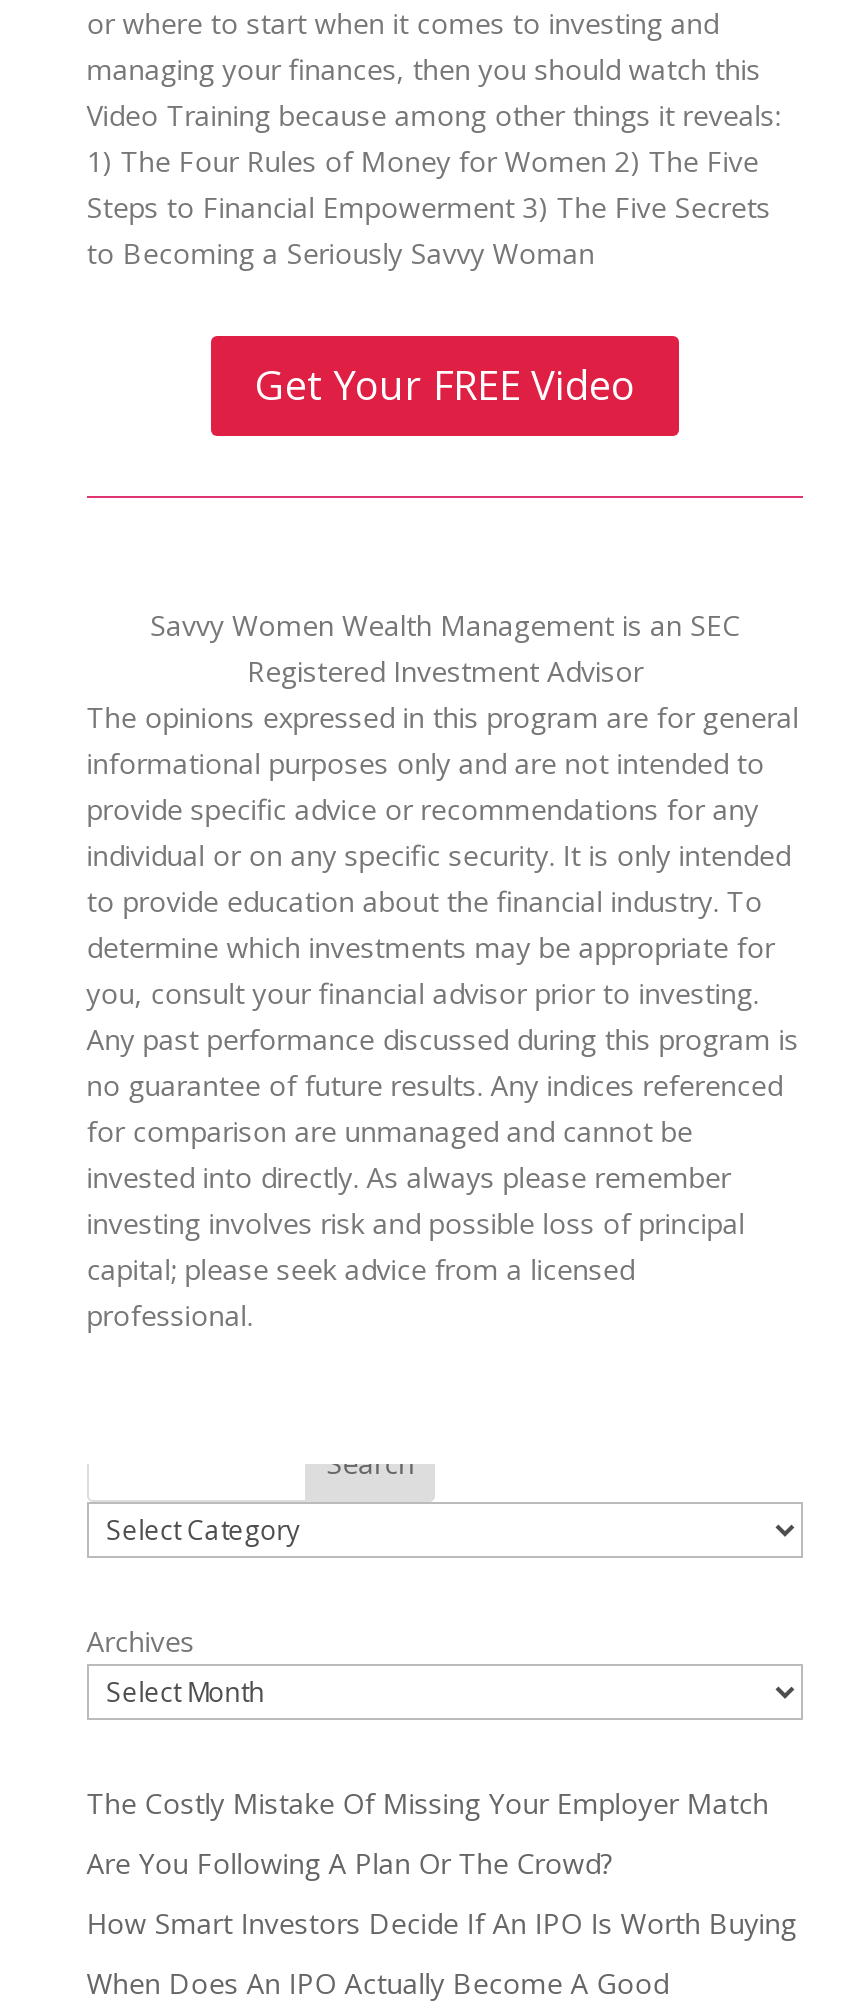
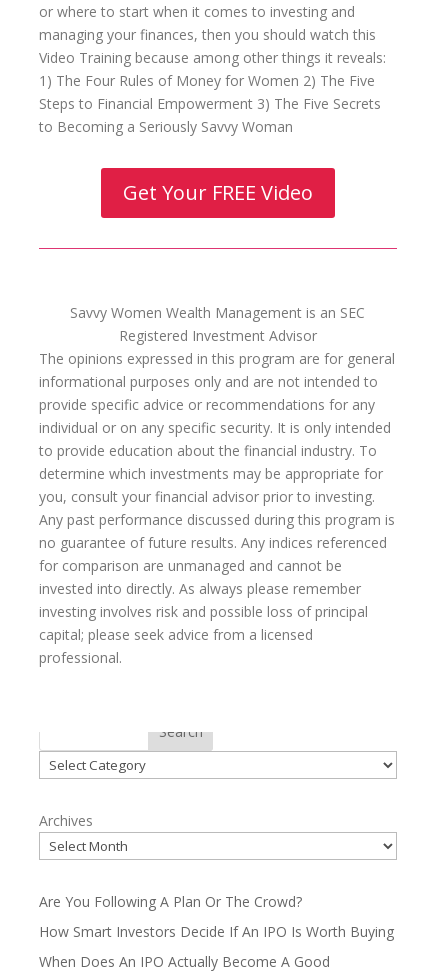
- The Costly Mistake Of Missing Your Employer Match
